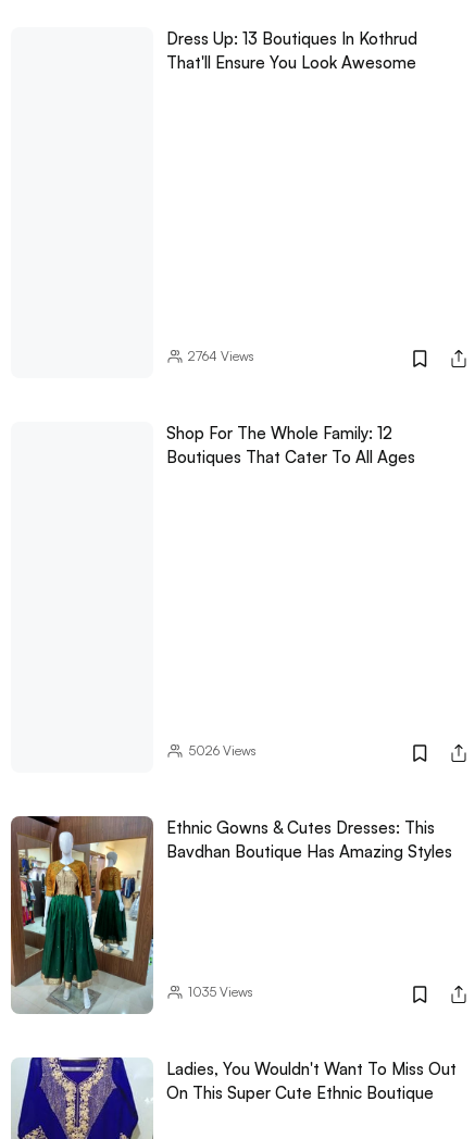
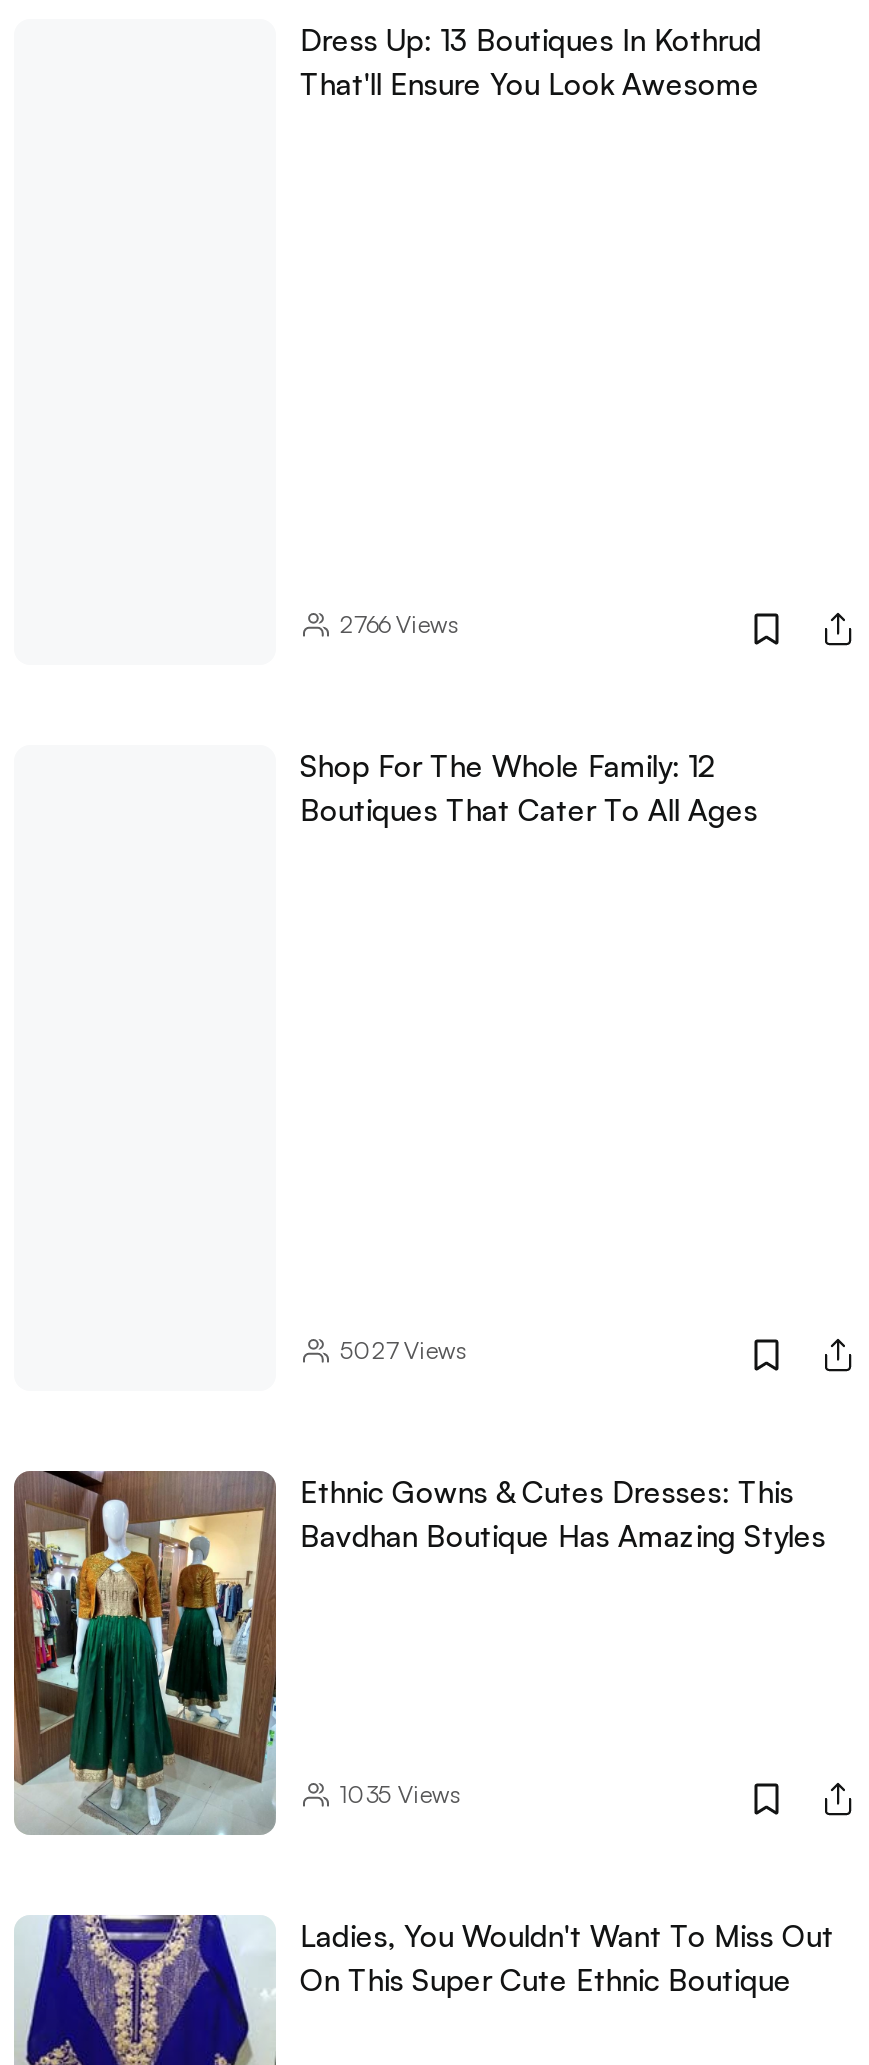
- 2764Views
+ 2766Views

- 5026Views
+ 5027Views
